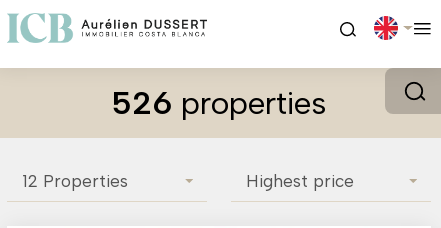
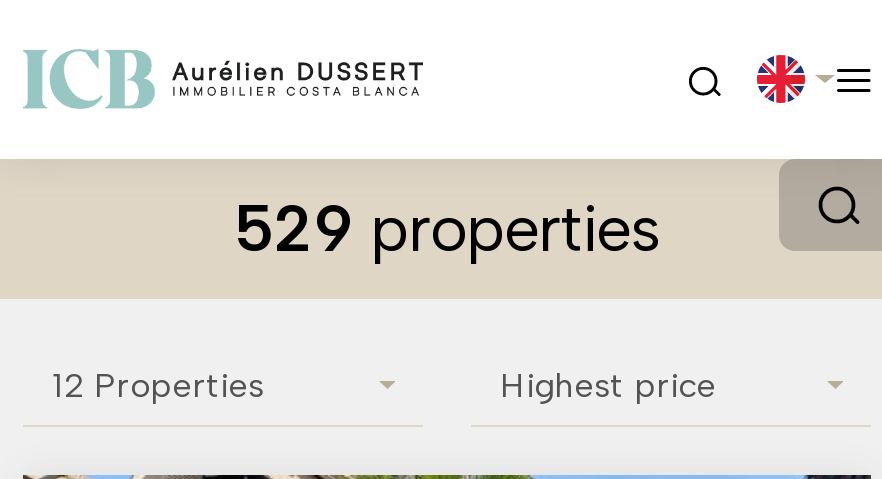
- 526 properties
+ 529 properties
